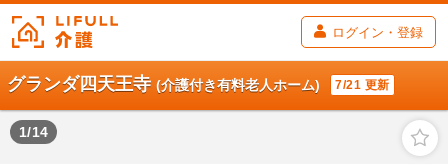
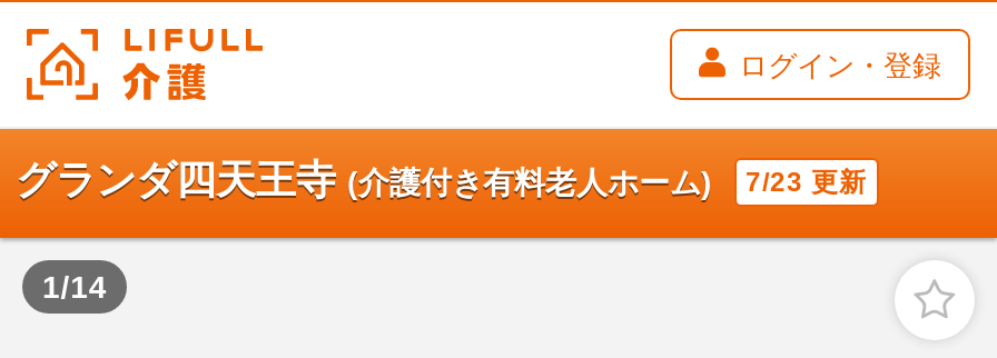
- 7/21 更新
+ 7/23 更新
